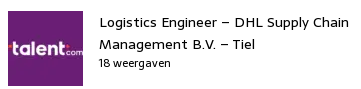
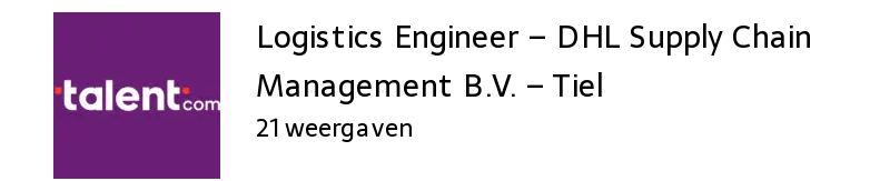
- 18 weergaven
+ 21 weergaven
